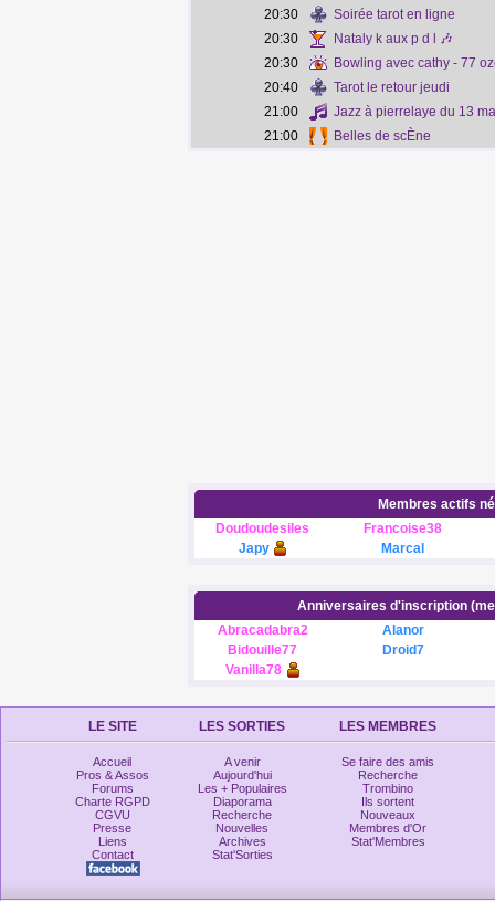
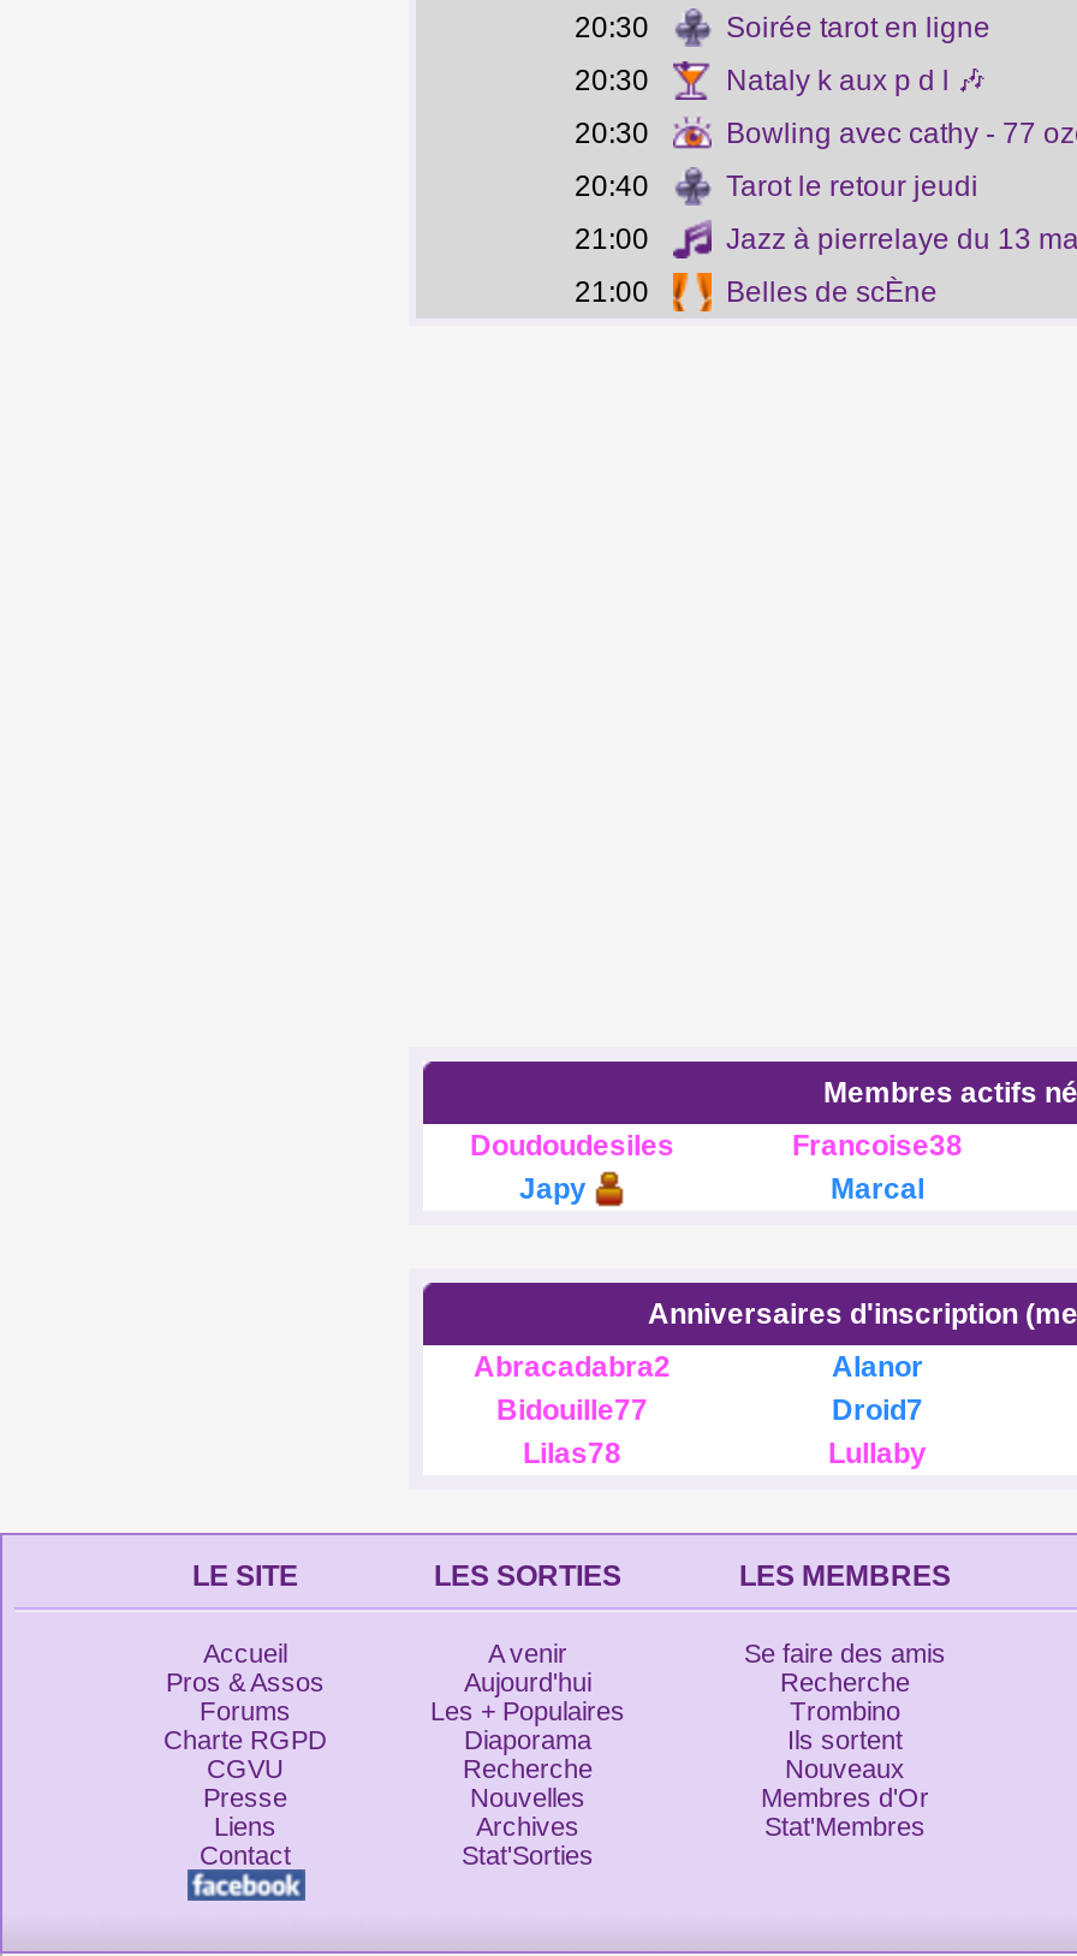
- Vanilla78
+ Lilas78
+ Lullaby
